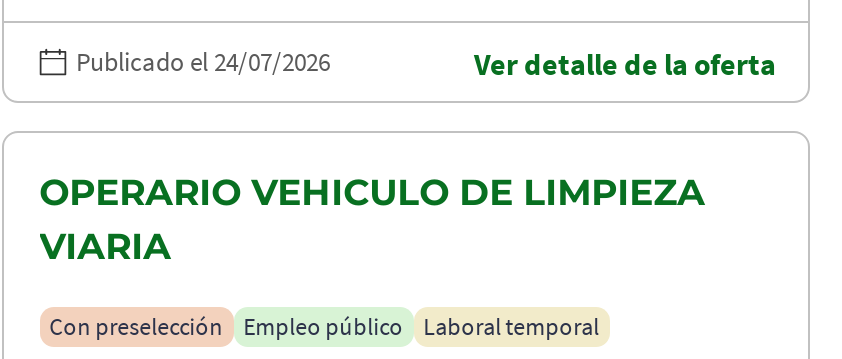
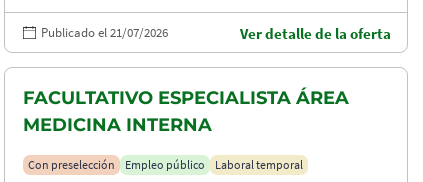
- Publicado el 24/07/2026
+ Publicado el 21/07/2026

- OPERARIO VEHICULO DE LIMPIEZA
- VIARIA
+ FACULTATIVO ESPECIALISTA ÁREA
+ MEDICINA INTERNA
